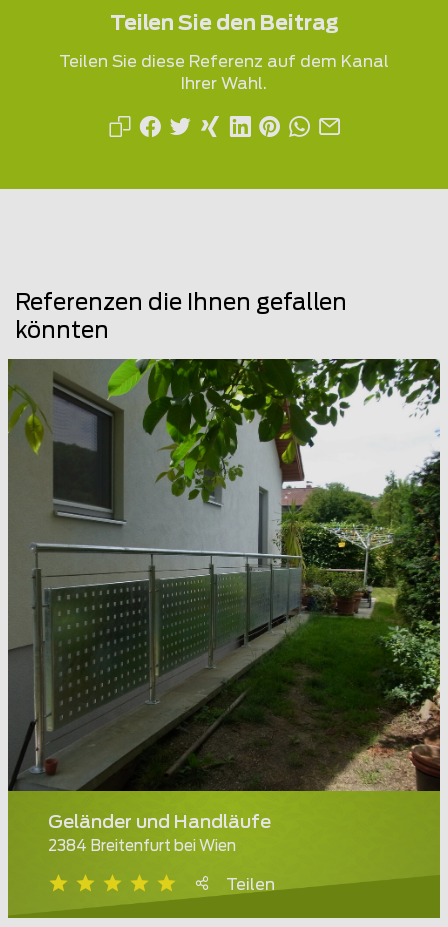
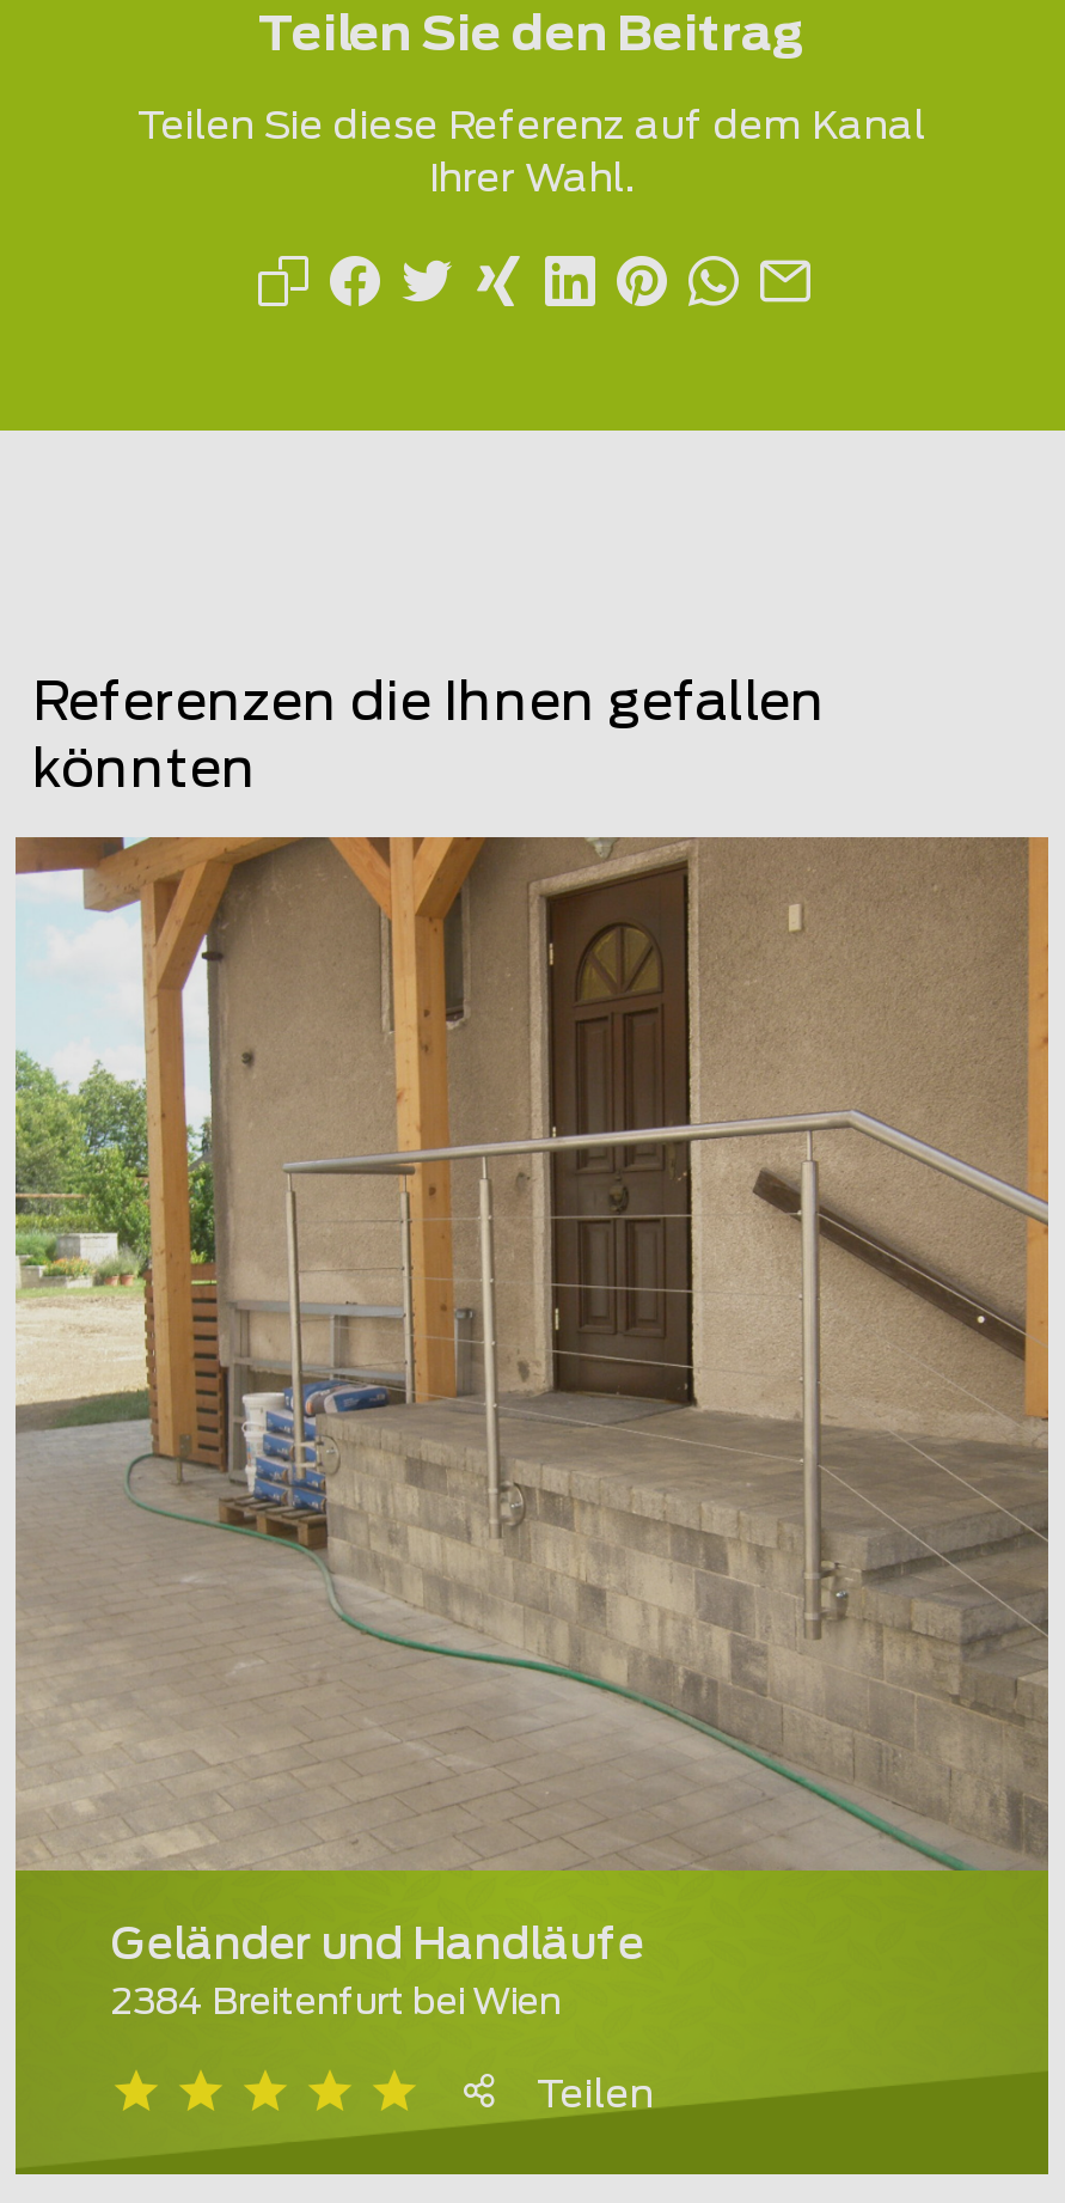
- [image]
+ [image]
